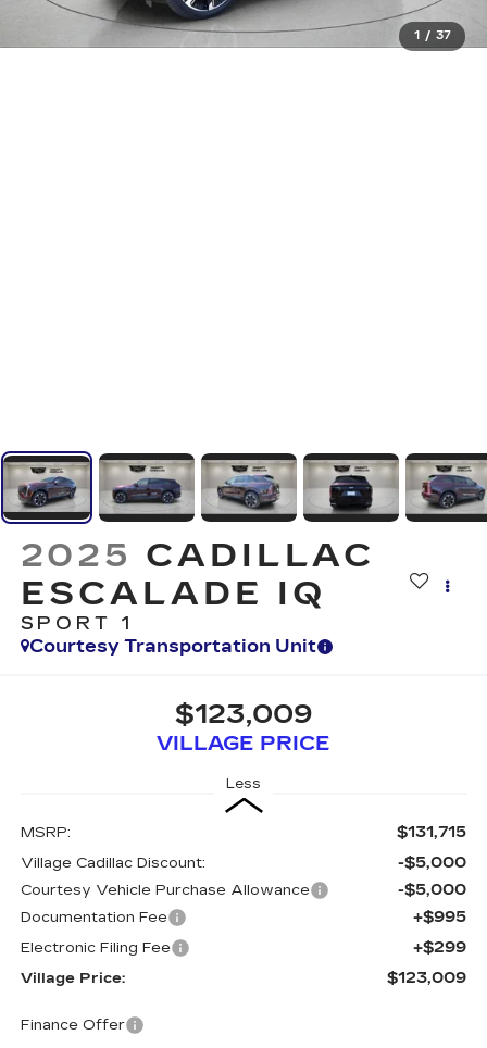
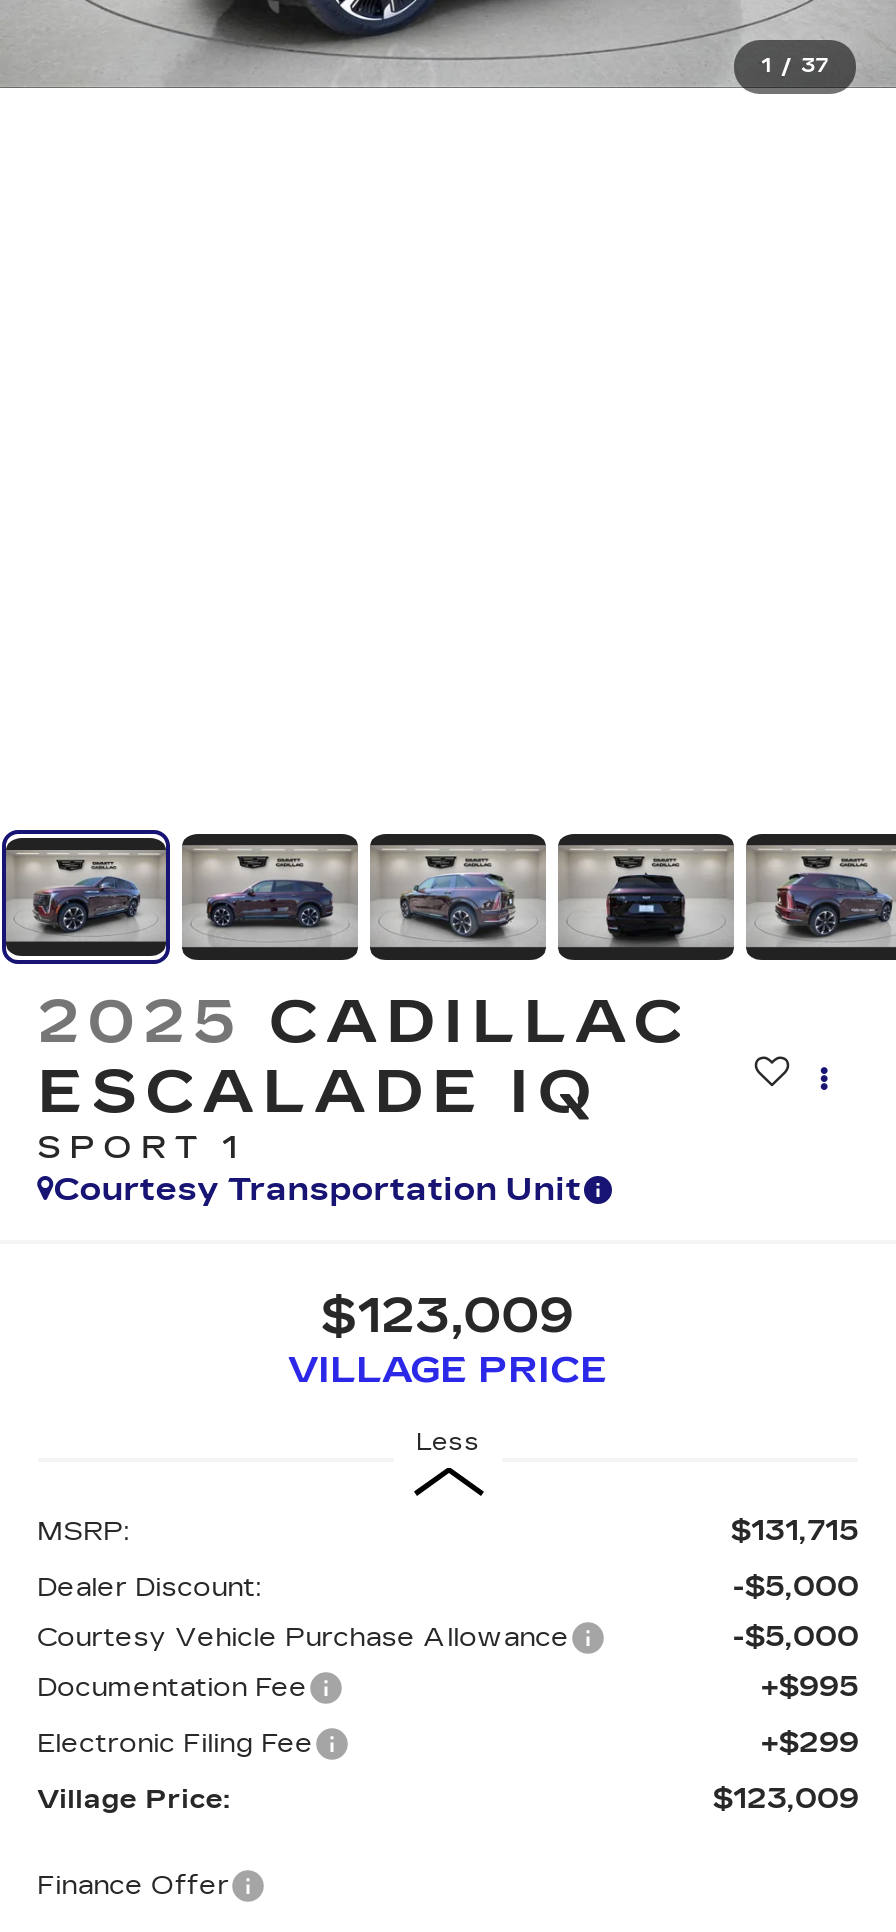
- Village Cadillac Discount:
+ Dealer Discount:
